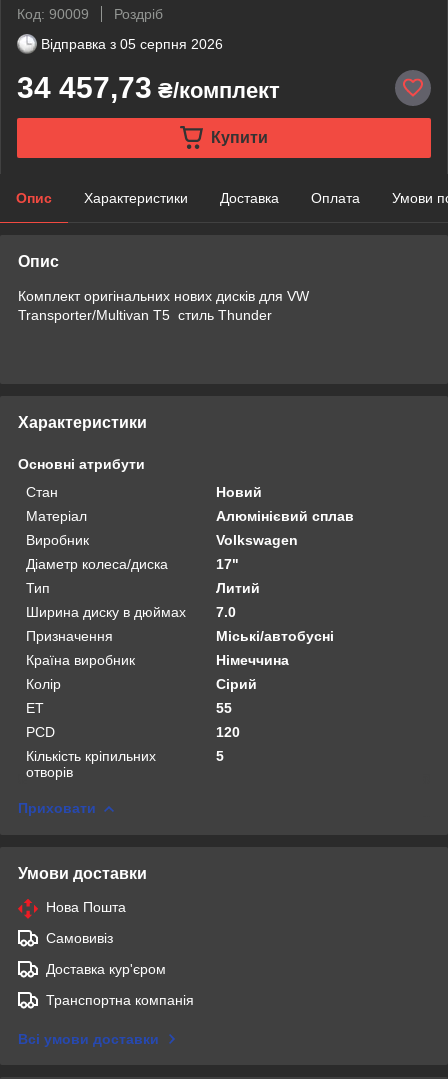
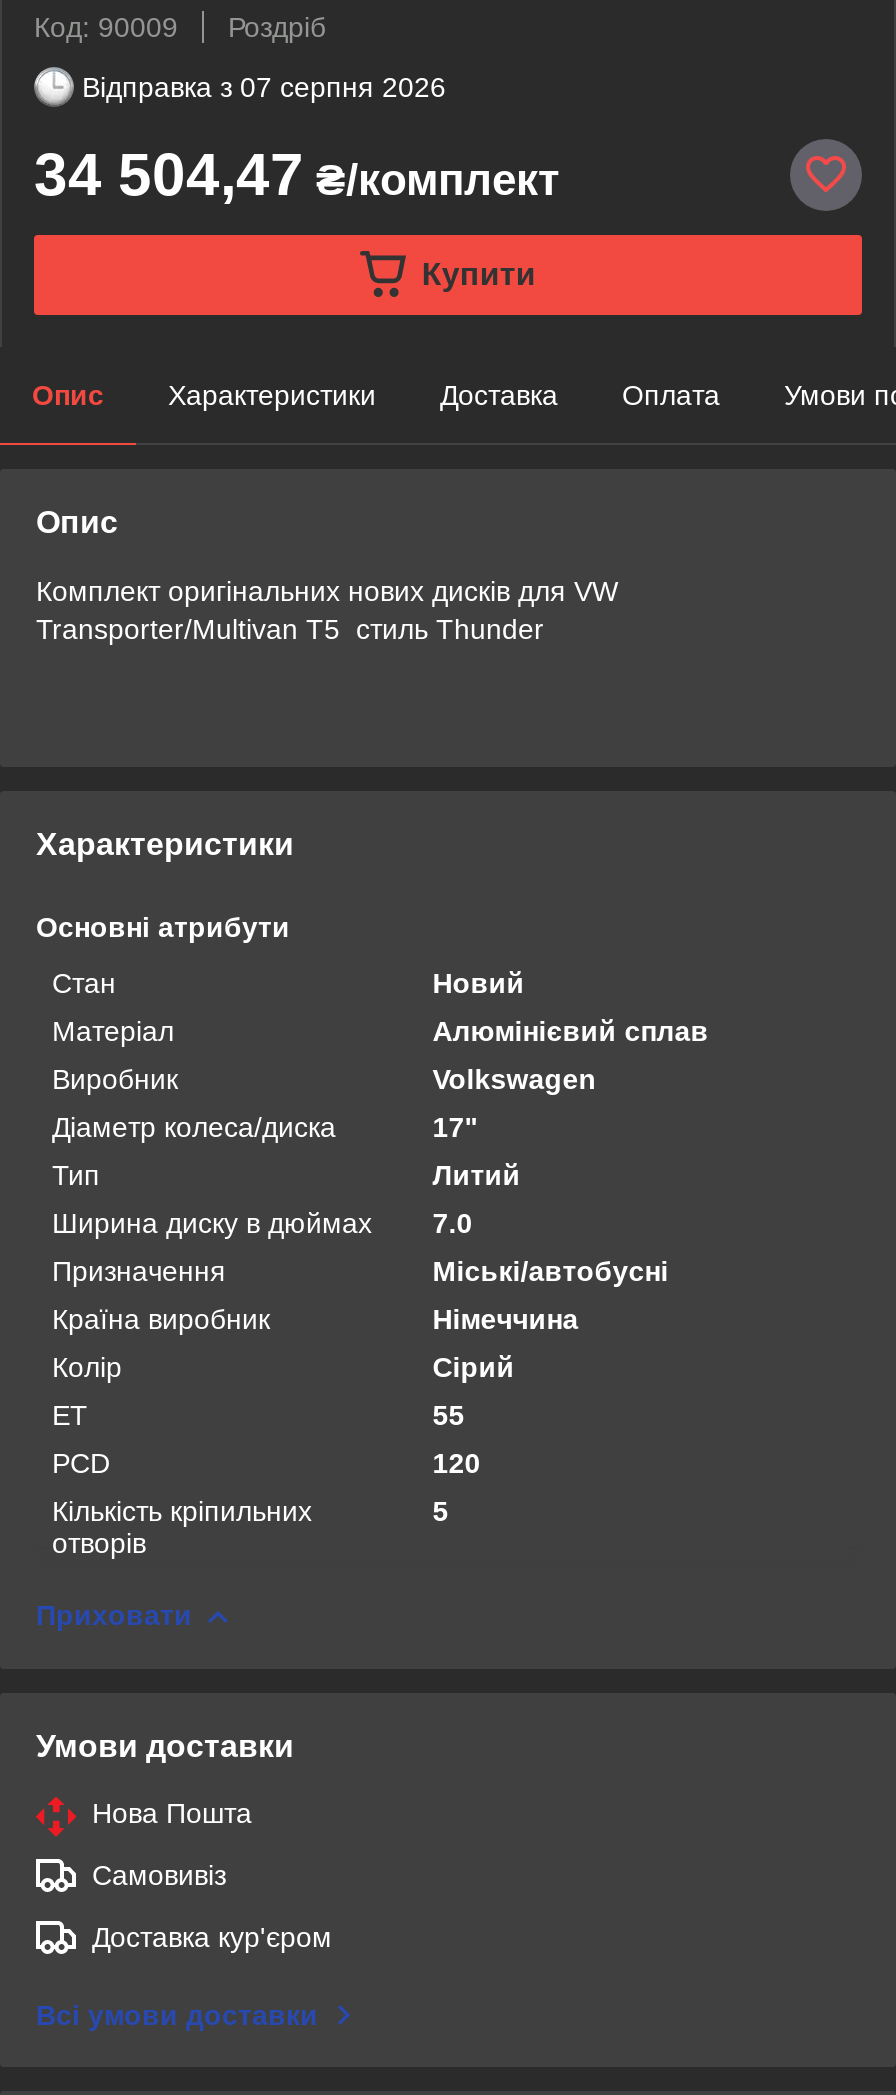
- Відправка з 05 серпня 2026
+ Відправка з 07 серпня 2026

- 34 457,73 ₴/комплект
+ 34 504,47 ₴/комплект

- Транспортна компанія
